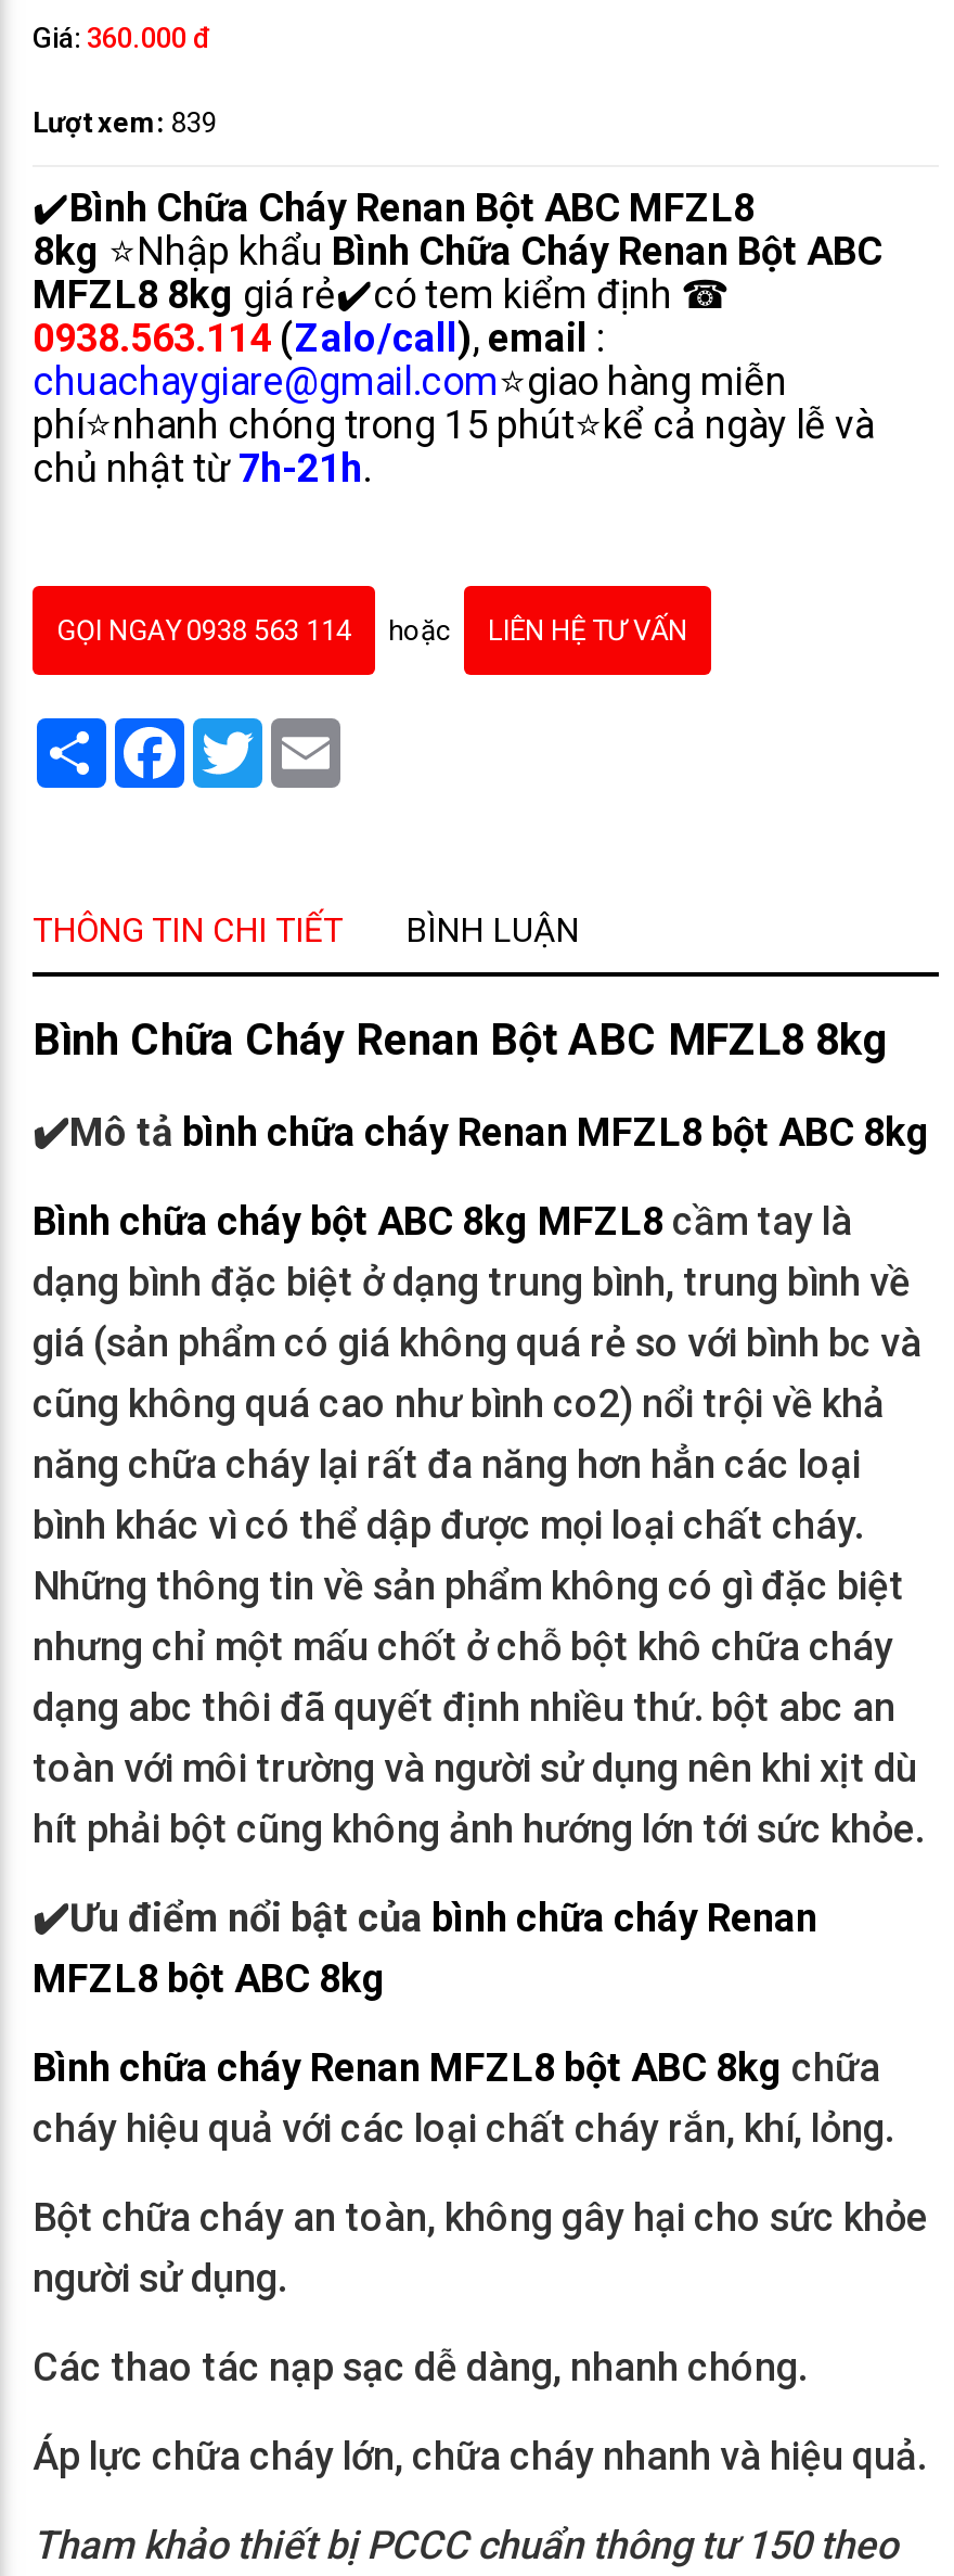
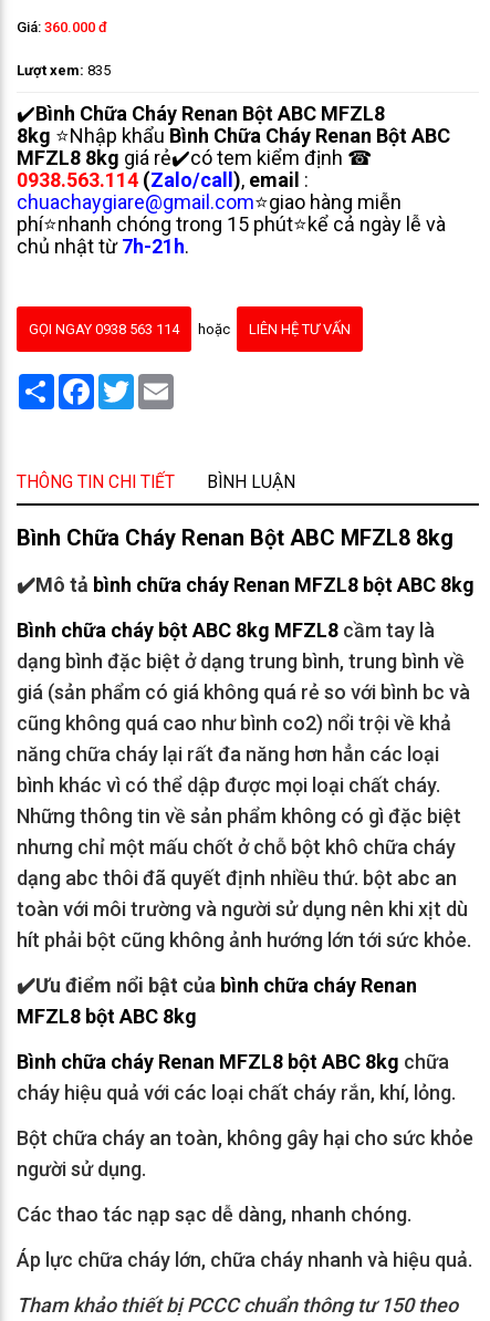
- Lượt xem: 839
+ Lượt xem: 835
